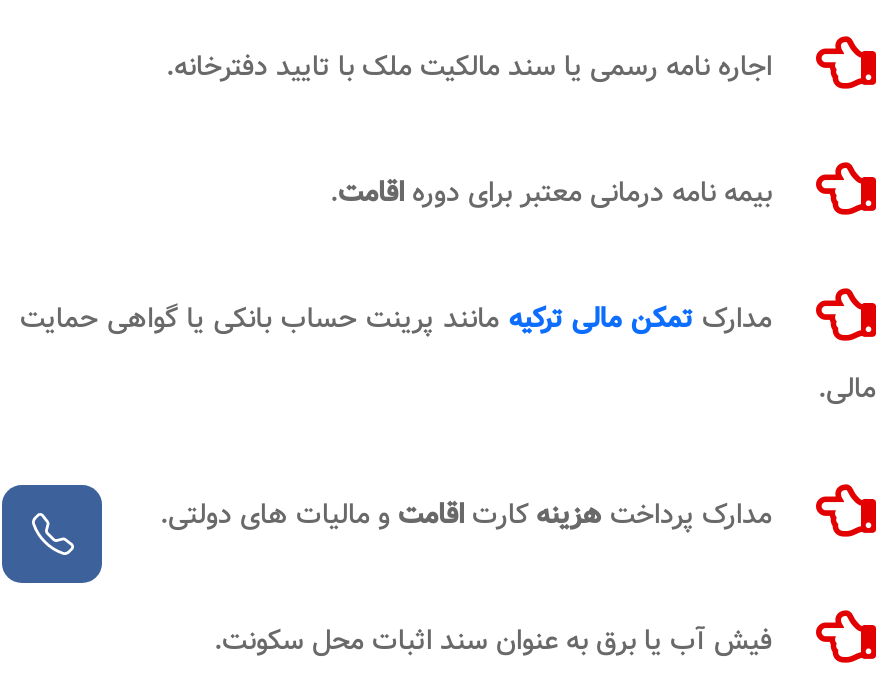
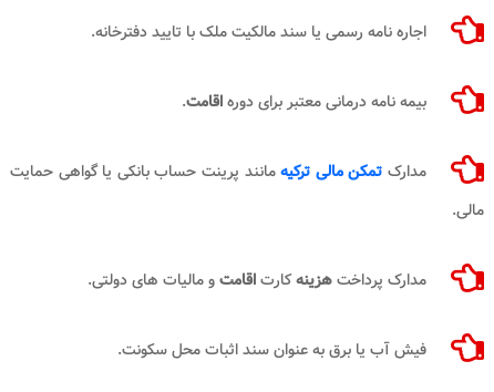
- [image]
